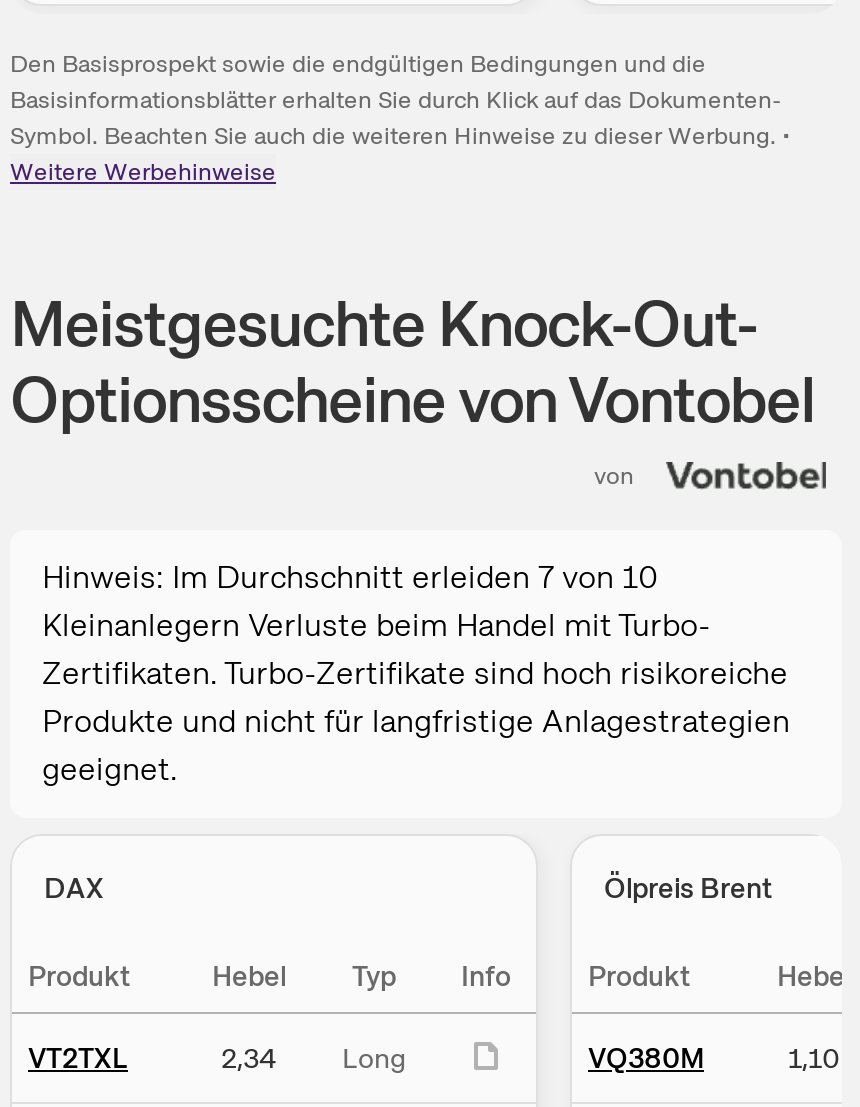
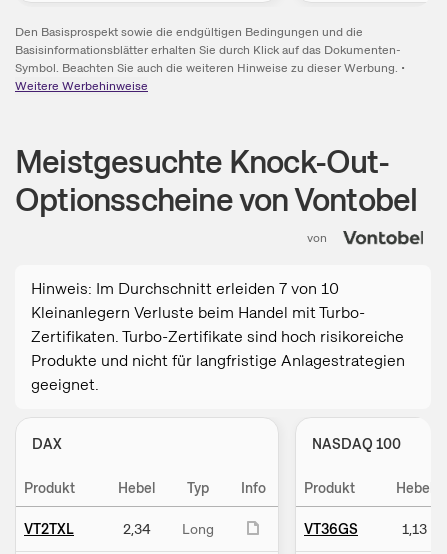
- Ölpreis Brent
+ NASDAQ 100

- VQ380M
- 1,10
+ VT36GS
+ 1,13
